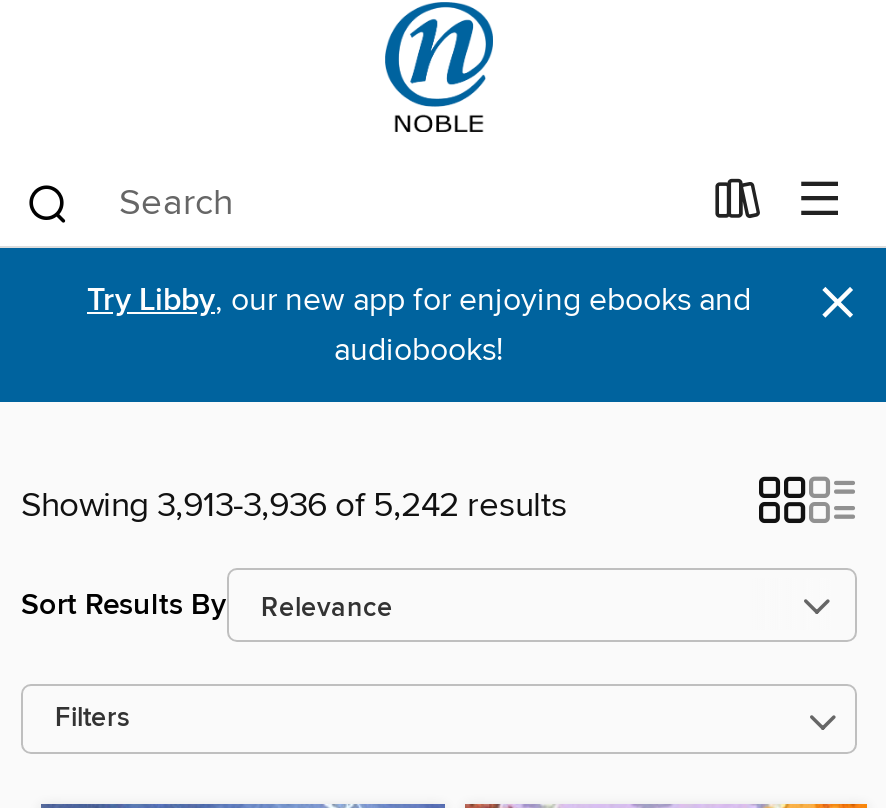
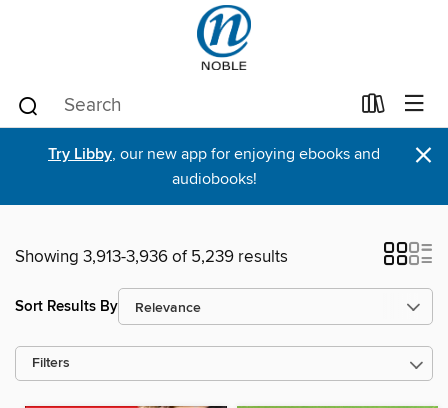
- Showing 3,913-3,936 of 5,242 results
+ Showing 3,913-3,936 of 5,239 results
